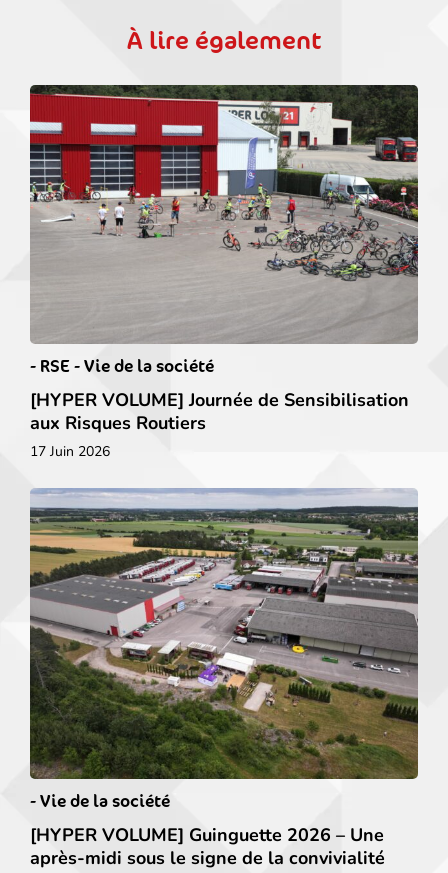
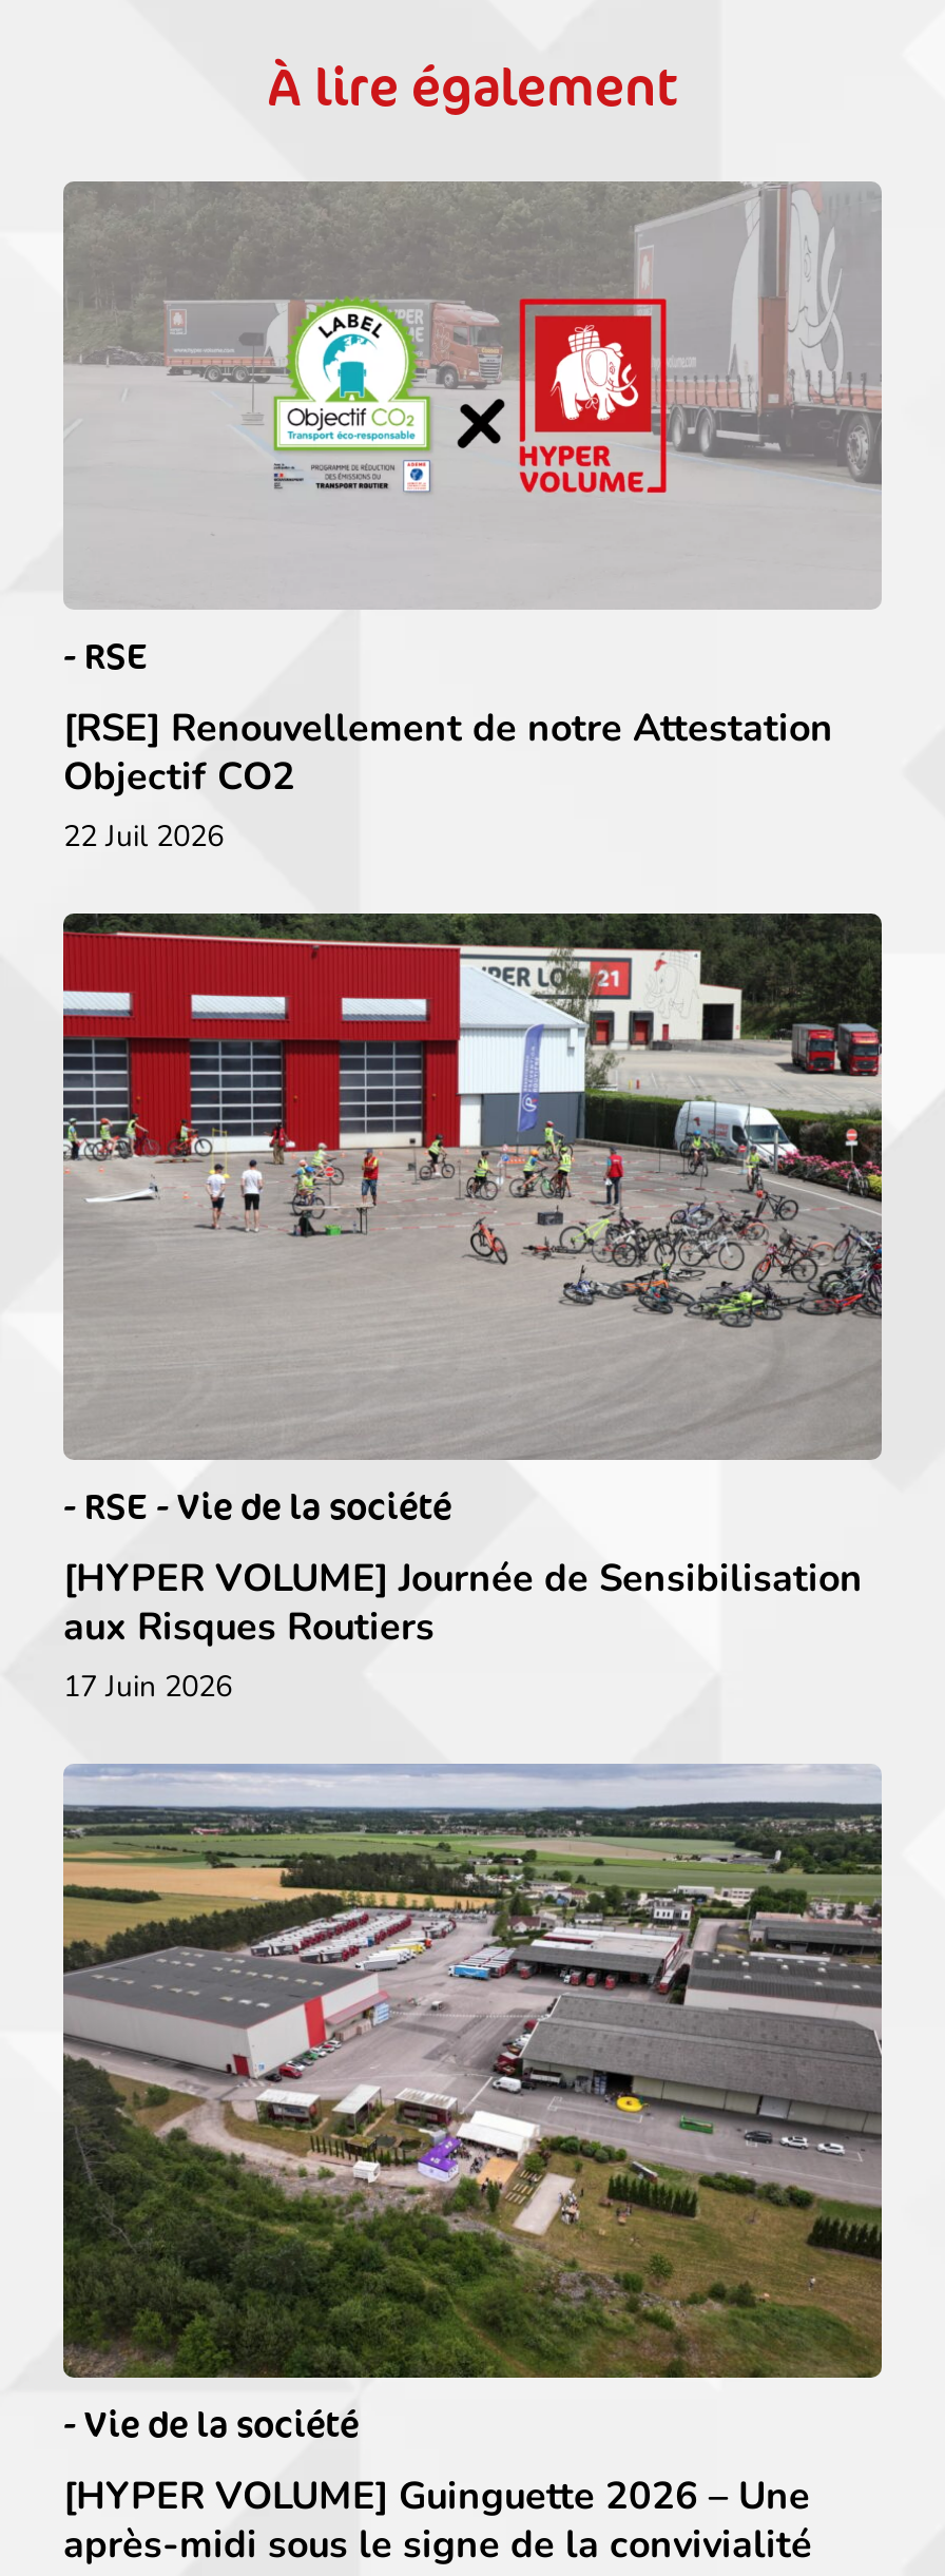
+ [image]
+ - RSE
+ [RSE] Renouvellement de notre Attestation
+ Objectif CO2
+ 22 Juil 2026
